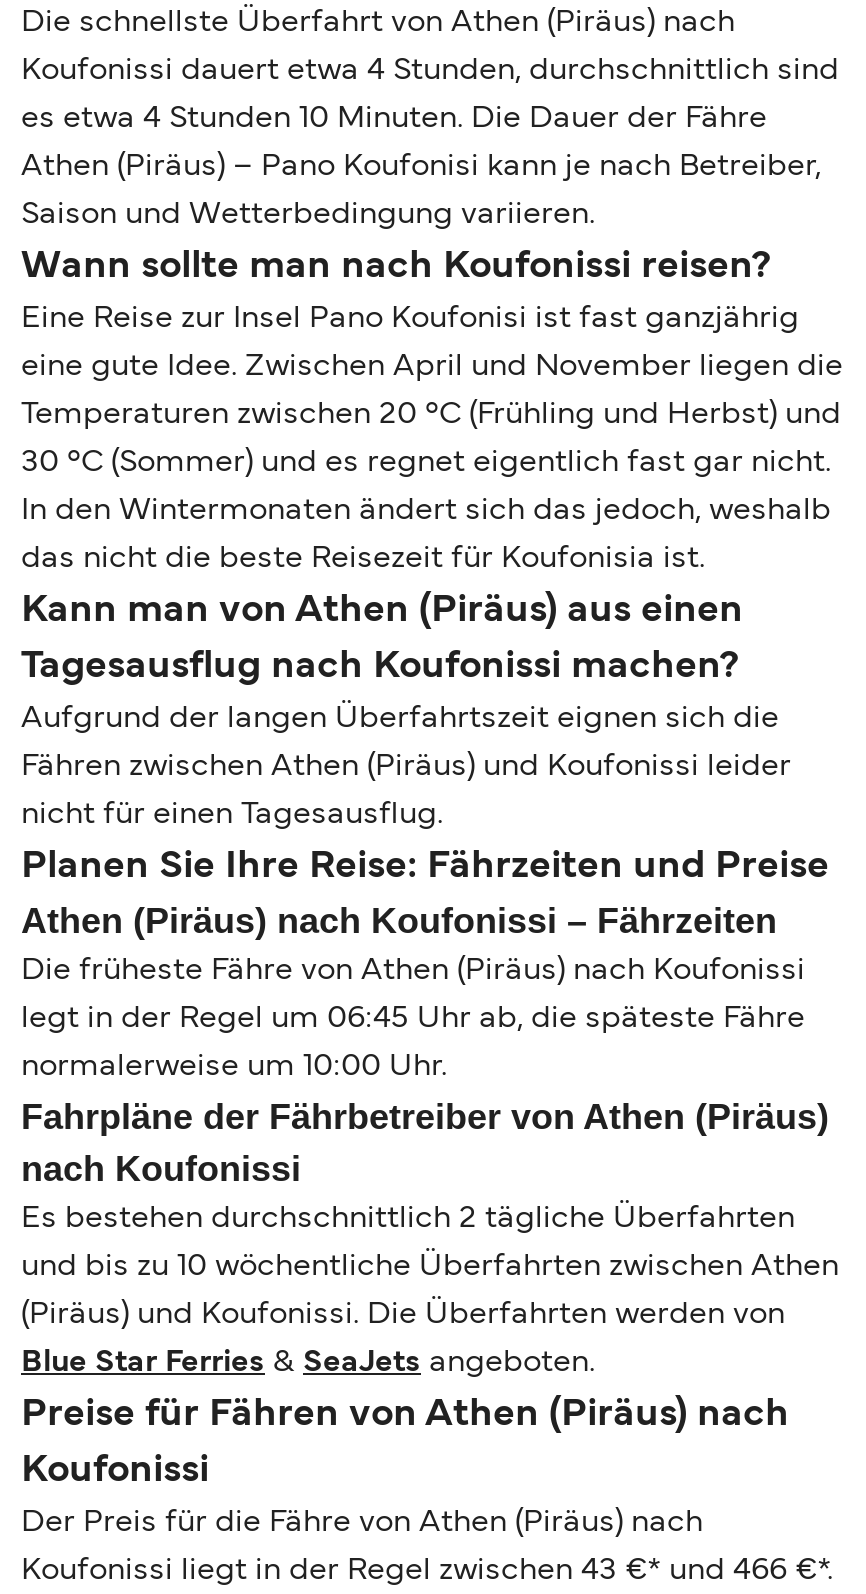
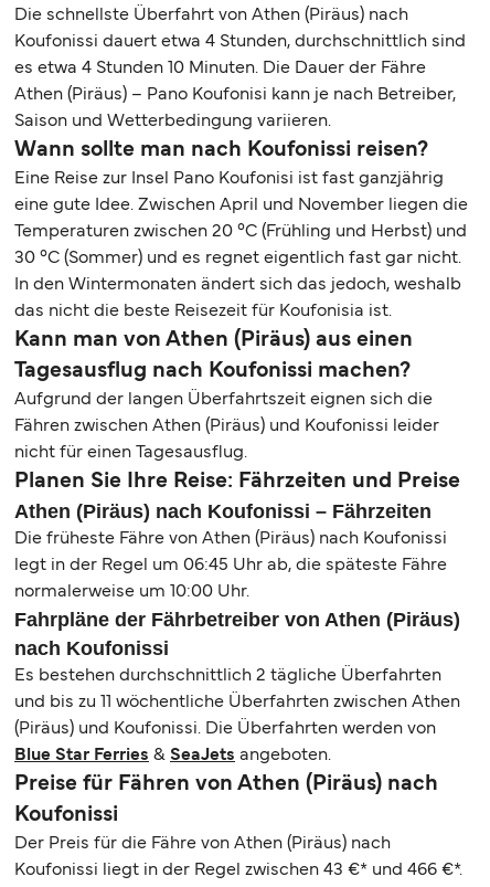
- und bis zu 10 wöchentliche Überfahrten zwischen Athen
+ und bis zu 11 wöchentliche Überfahrten zwischen Athen
